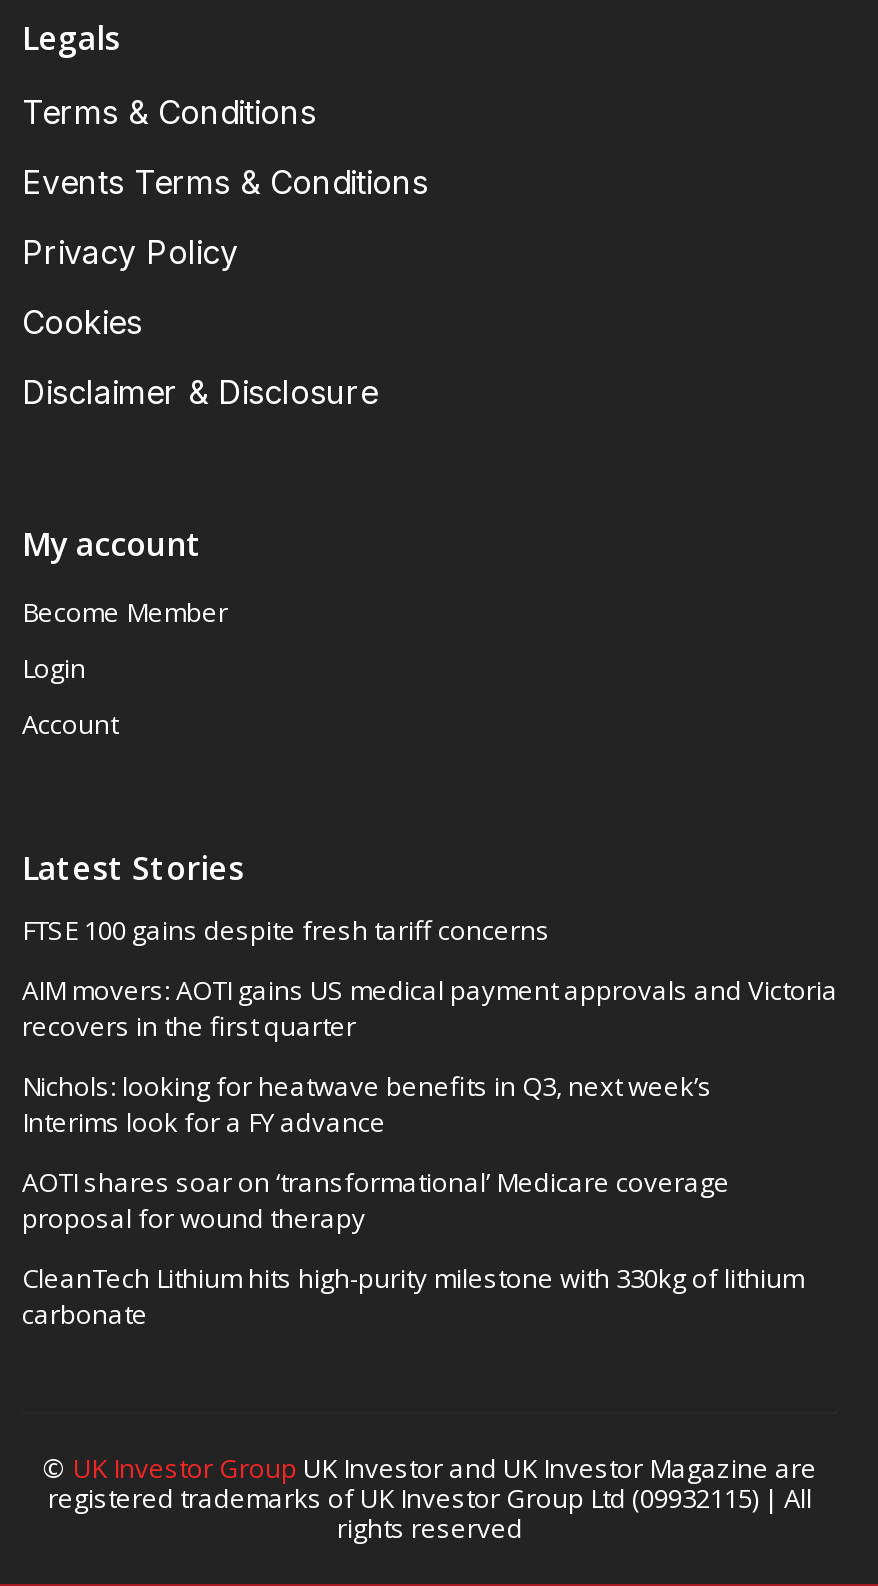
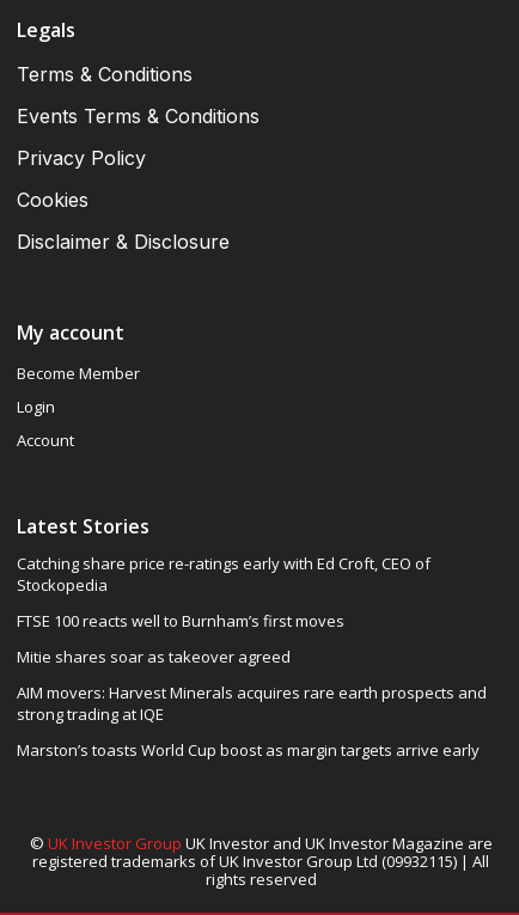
- FTSE 100 gains despite fresh tariff concerns
+ Catching share price re-ratings early with Ed Croft, CEO of
+ Stockopedia

- AIM movers: AOTI gains US medical payment approvals and Victoria
- recovers in the first quarter
+ FTSE 100 reacts well to Burnham’s first moves

- Nichols: looking for heatwave benefits in Q3, next week’s
- Interims look for a FY advance
+ Mitie shares soar as takeover agreed

- AOTI shares soar on ‘transformational’ Medicare coverage
- proposal for wound therapy
+ AIM movers: Harvest Minerals acquires rare earth prospects and
+ strong trading at IQE

- CleanTech Lithium hits high-purity milestone with 330kg of lithium
- carbonate
+ Marston’s toasts World Cup boost as margin targets arrive early
